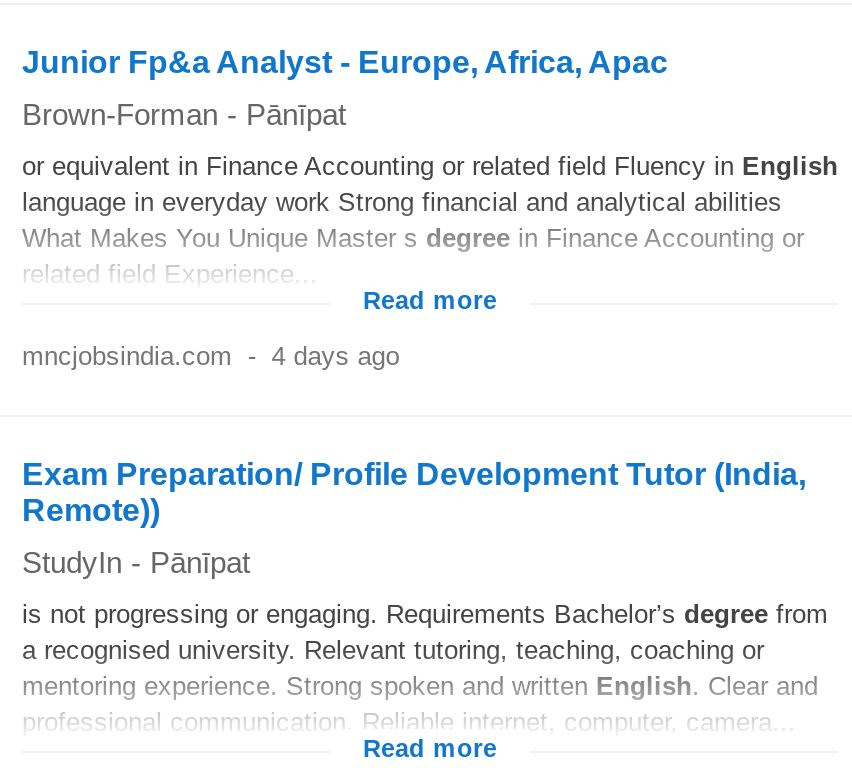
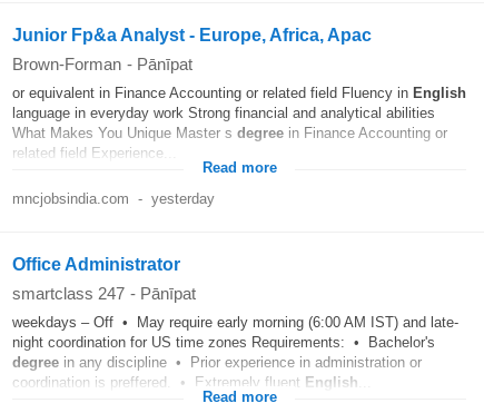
- mncjobsindia.com - 4 days ago
+ mncjobsindia.com - yesterday

- Exam Preparation/ Profile Development Tutor (India,
- Remote))
+ Office Administrator

- StudyIn - Pānīpat
+ smartclass 247 - Pānīpat

- is not progressing or engaging. Requirements Bachelor’s degree from
- a recognised university. Relevant tutoring, teaching, coaching or
- mentoring experience. Strong spoken and written English. Clear and
- professional communication. Reliable internet, computer, camera...
+ weekdays – Off • May require early morning (6:00 AM IST) and late-
+ night coordination for US time zones Requirements: • Bachelor's
+ degree in any discipline • Prior experience in administration or
+ coordination is preffered. • Extremely fluent English...
